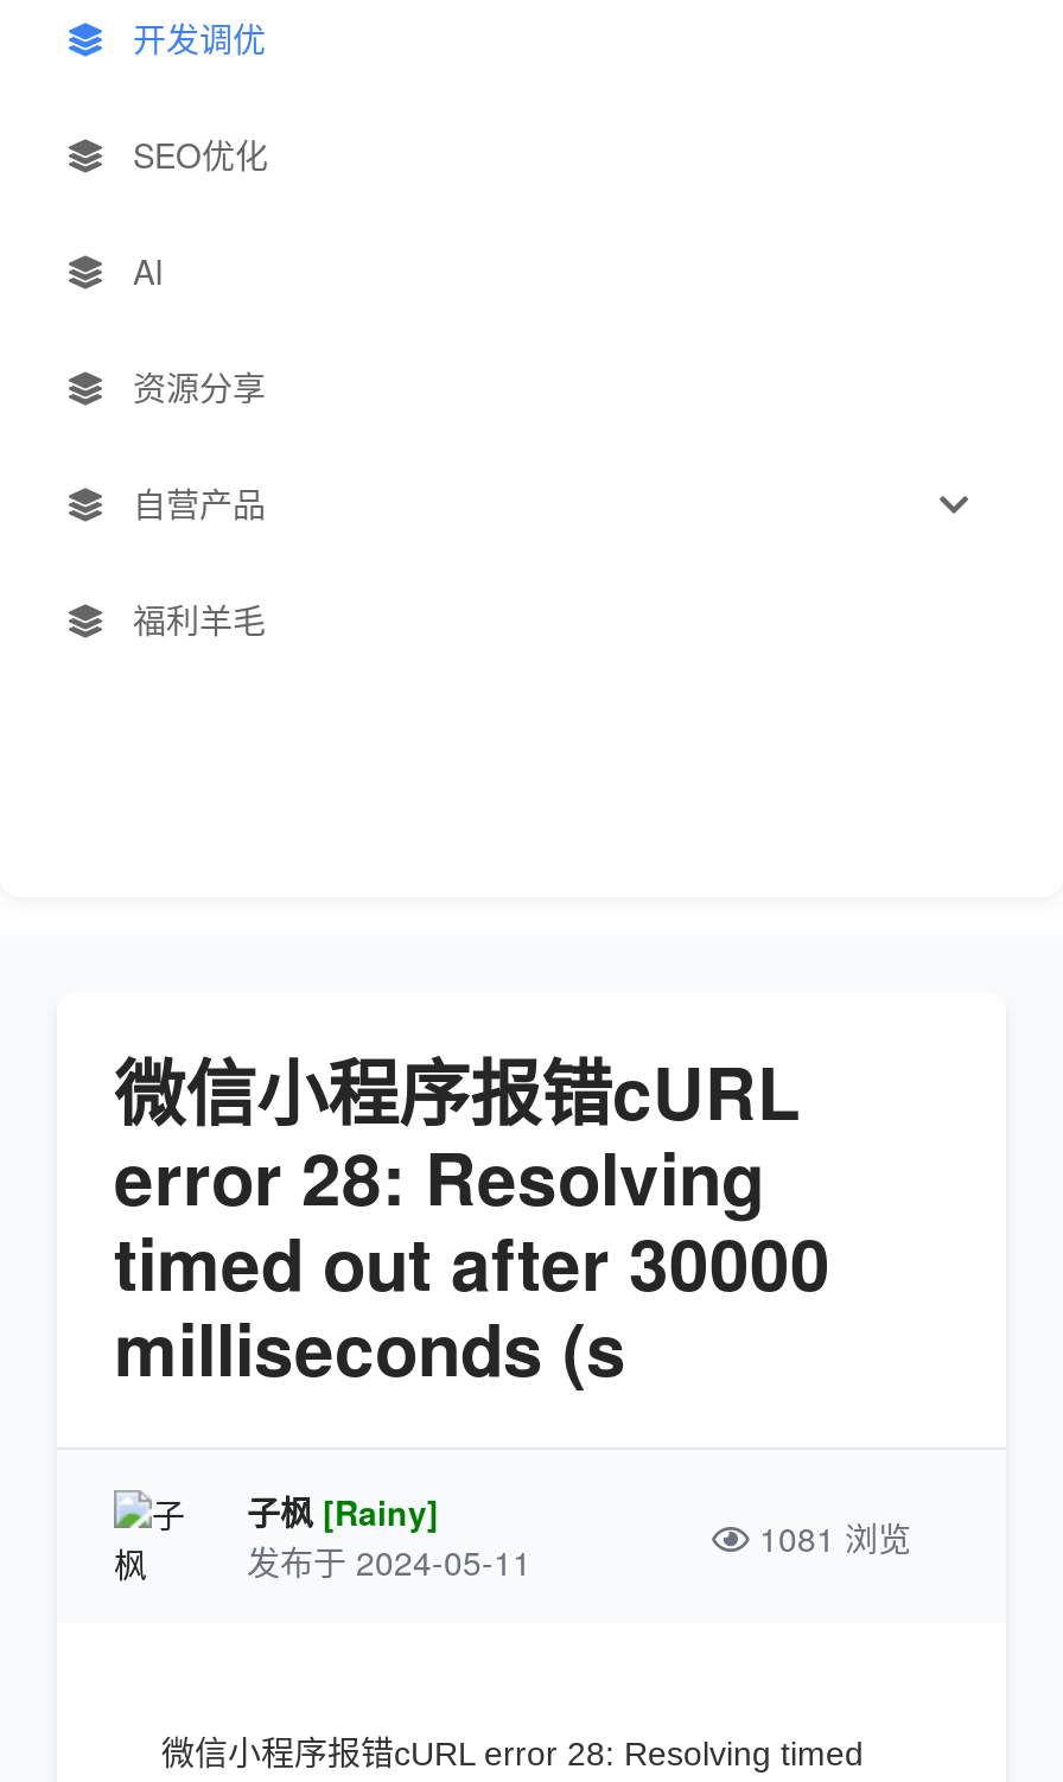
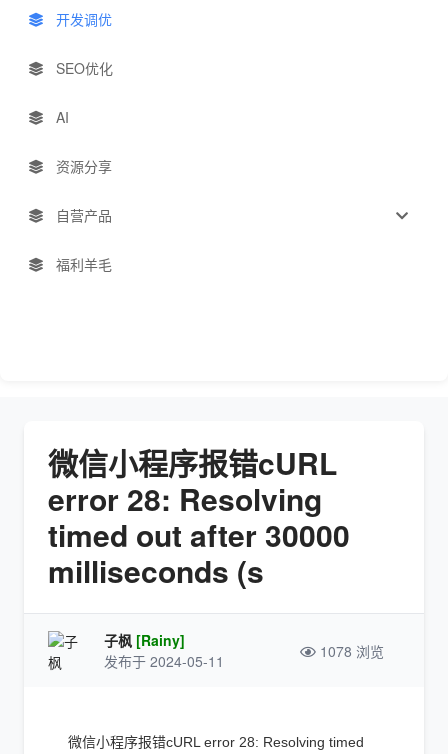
- 1081 浏览
+ 1078 浏览
